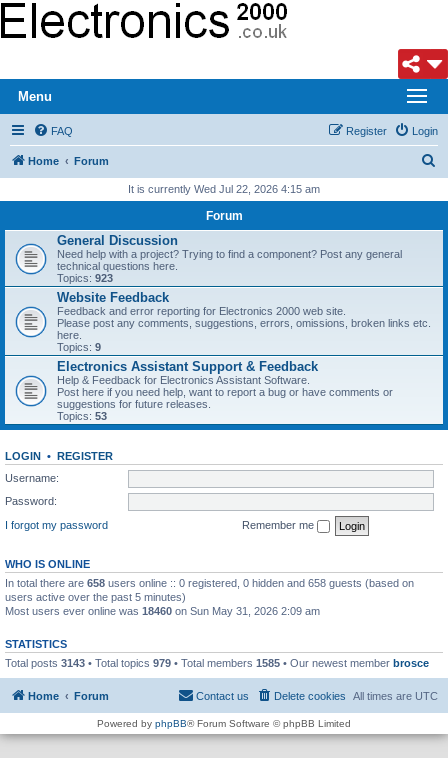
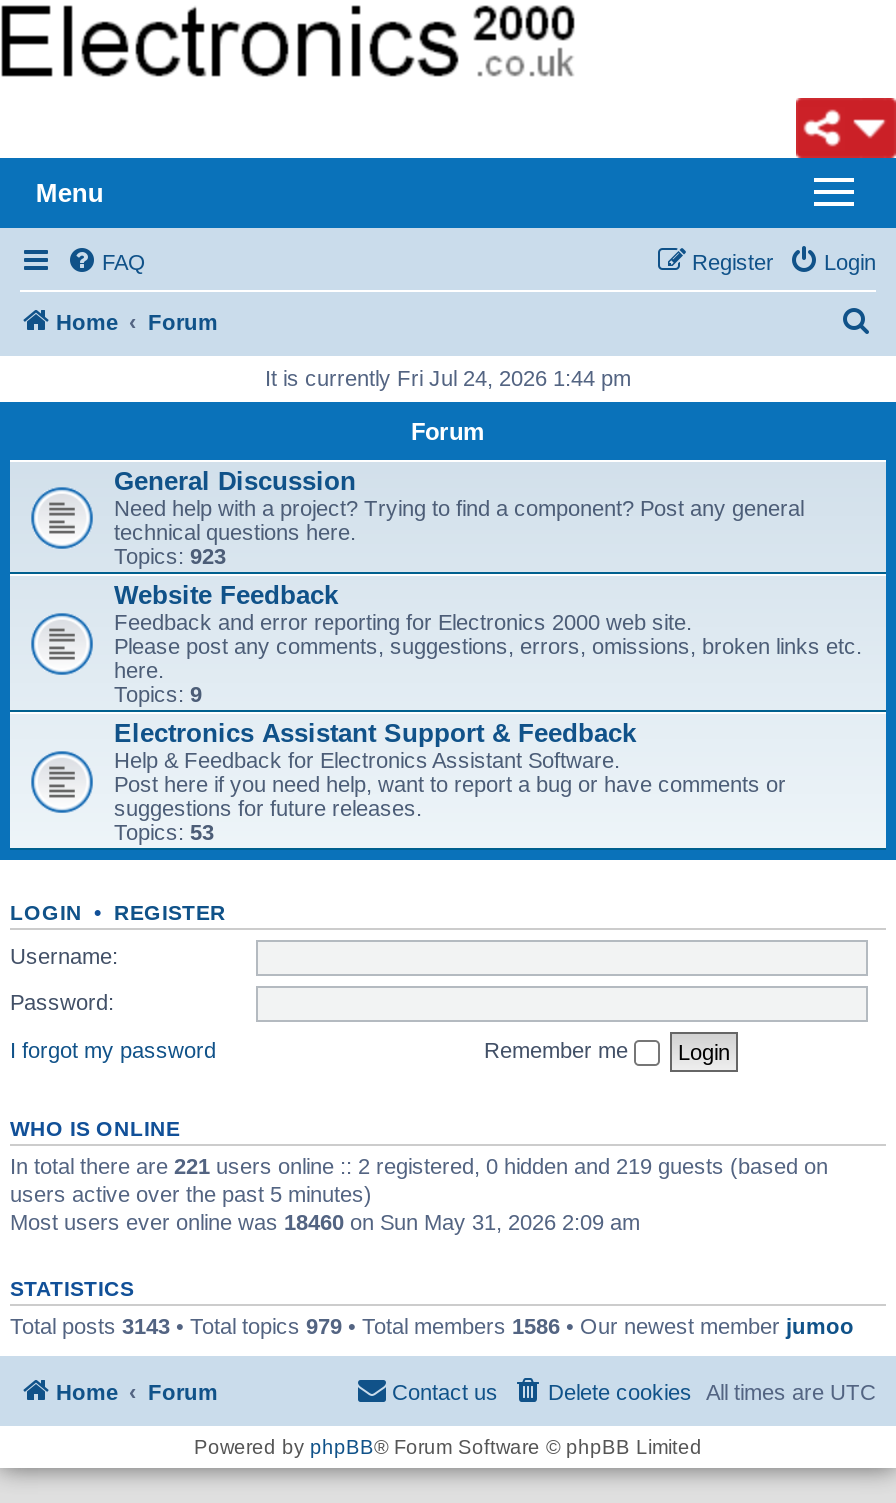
- It is currently Wed Jul 22, 2026 4:15 am
+ It is currently Fri Jul 24, 2026 1:44 pm

- In total there are 658 users online :: 0 registered, 0 hidden and 658 guests (based on
+ In total there are 221 users online :: 2 registered, 0 hidden and 219 guests (based on

- Total posts 3143 • Total topics 979 • Total members 1585 • Our newest member brosce
+ Total posts 3143 • Total topics 979 • Total members 1586 • Our newest member jumoo
